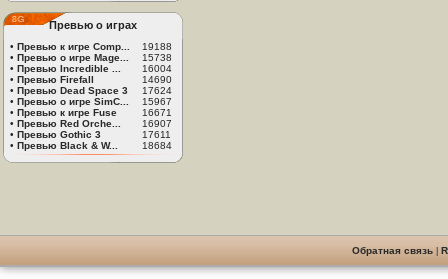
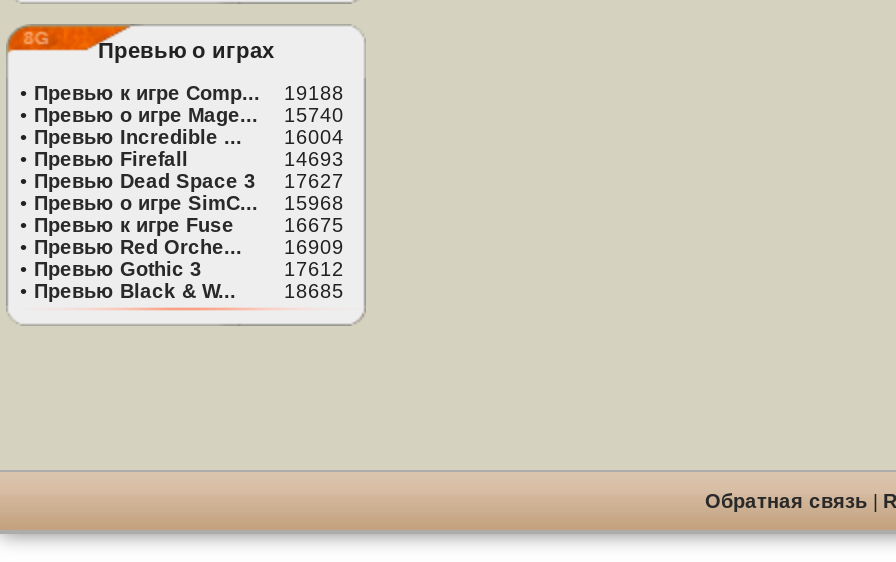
- • Превью о игре Mage... 15738
+ • Превью о игре Mage... 15740

- 14690
+ 14693

- • Превью Dead Space 3 17624
+ • Превью Dead Space 3 17627

- 15967
+ 15968

- 16671
+ 16675

- • Превью Red Orche... 16907
+ • Превью Red Orche... 16909

- 17611
+ 17612

- 18684
+ 18685
